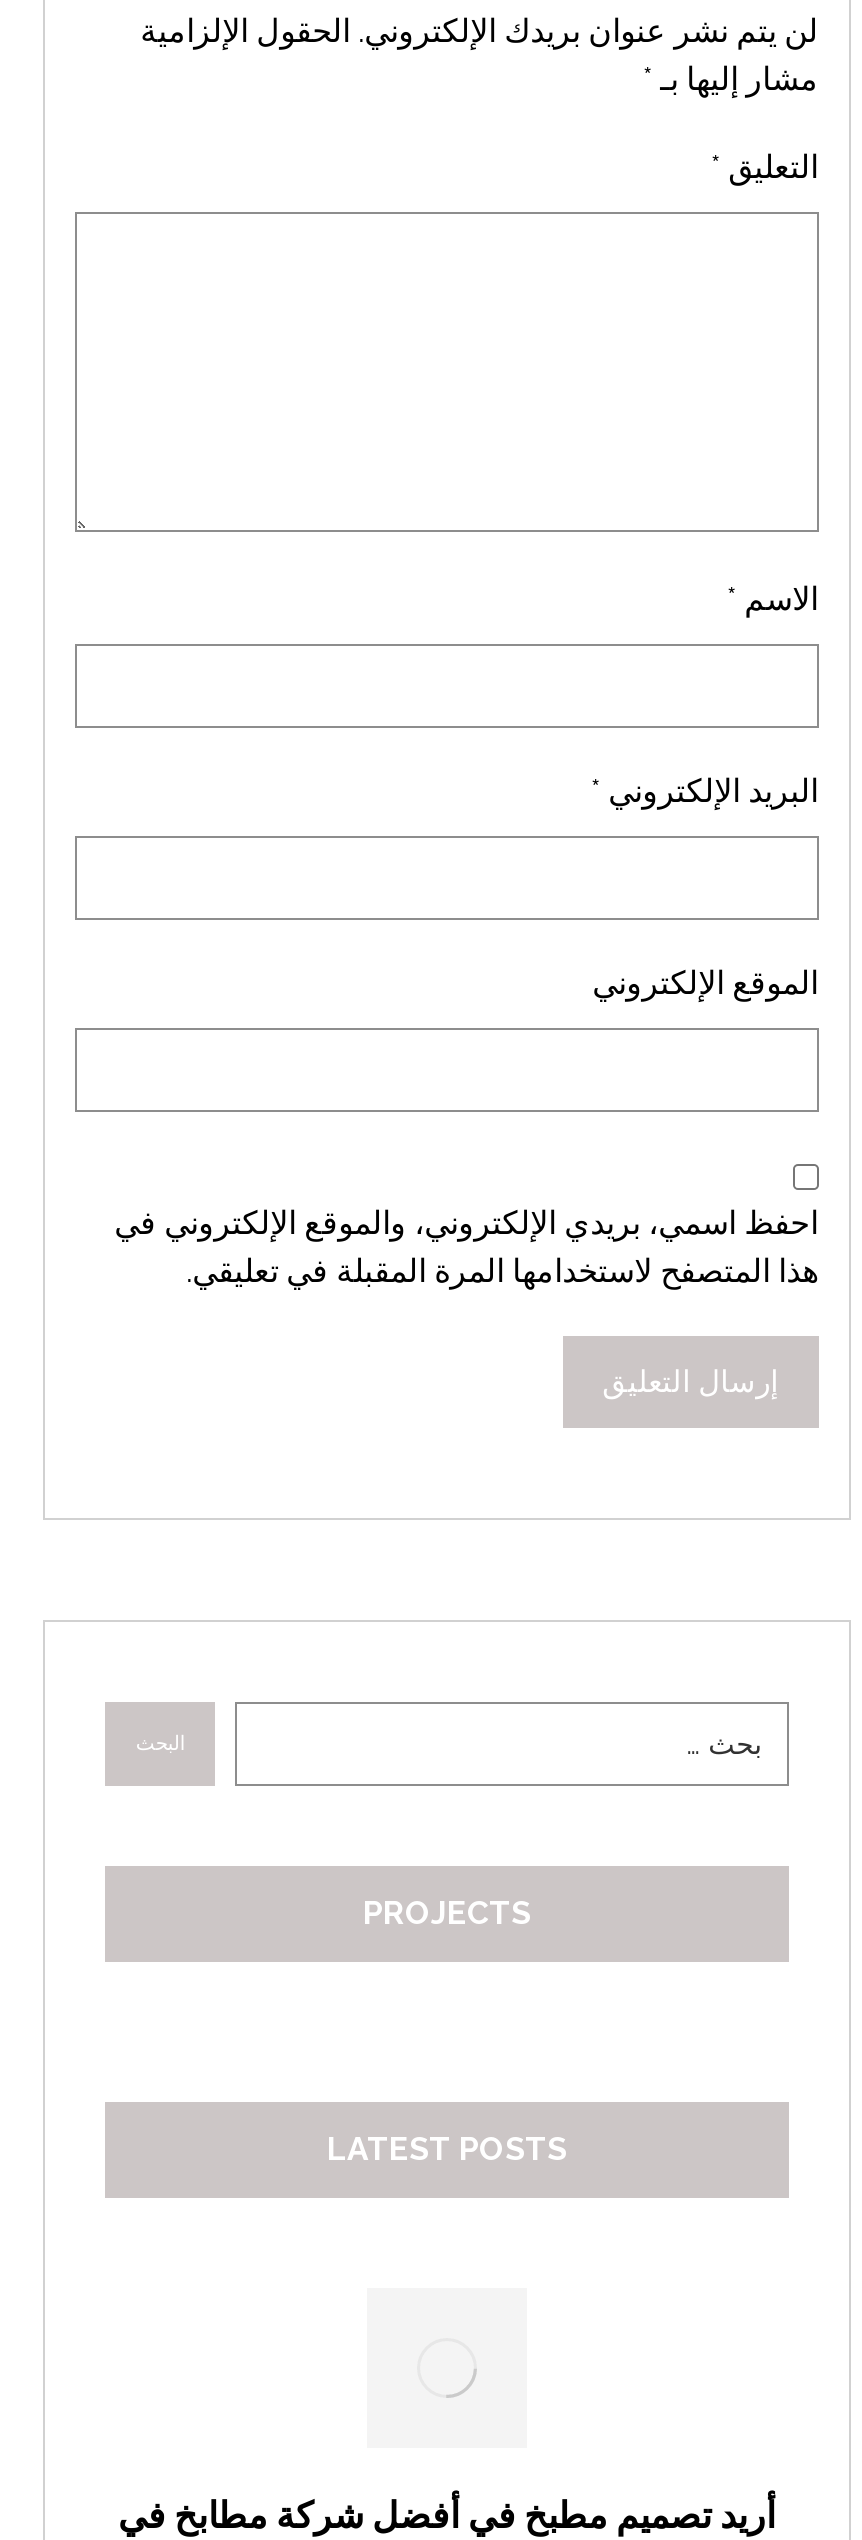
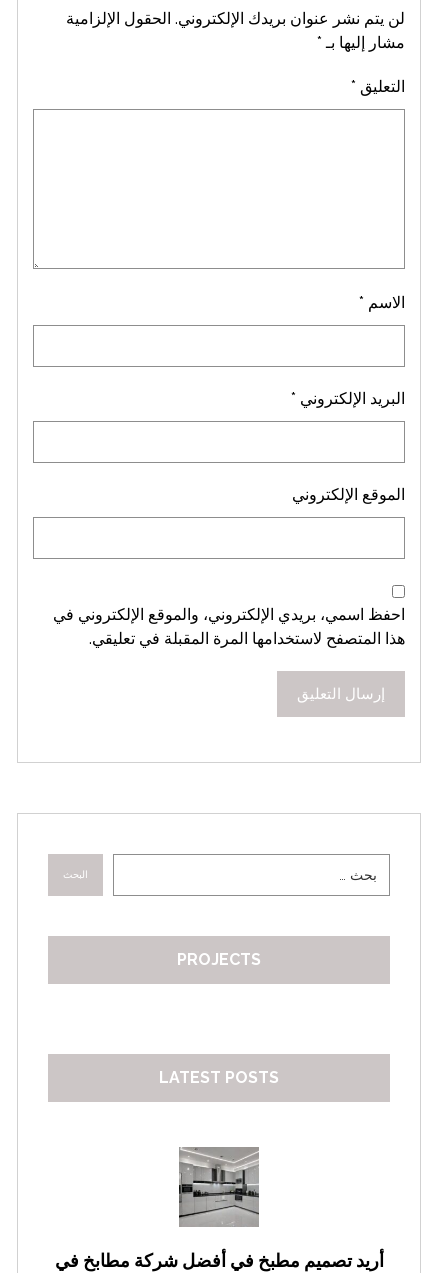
+ [image]
